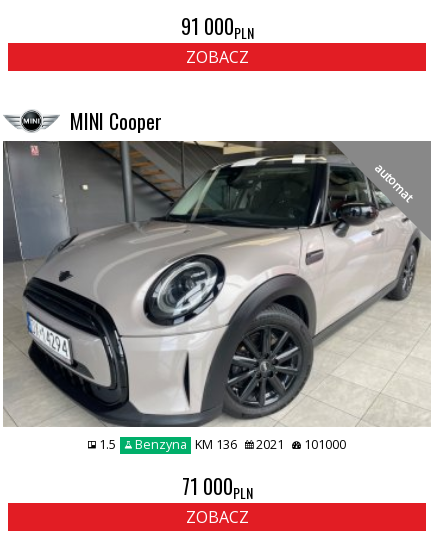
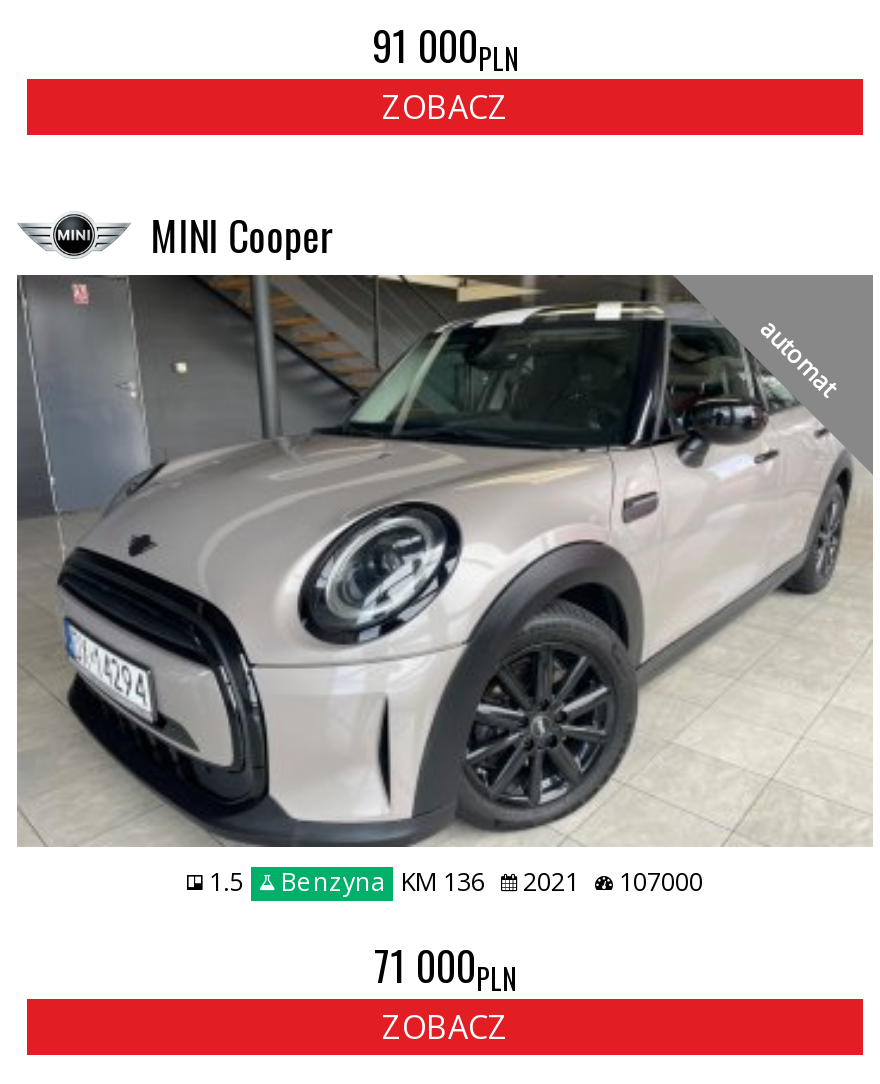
- 101000
+ 107000
